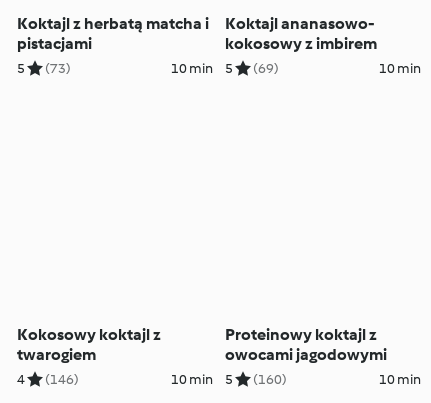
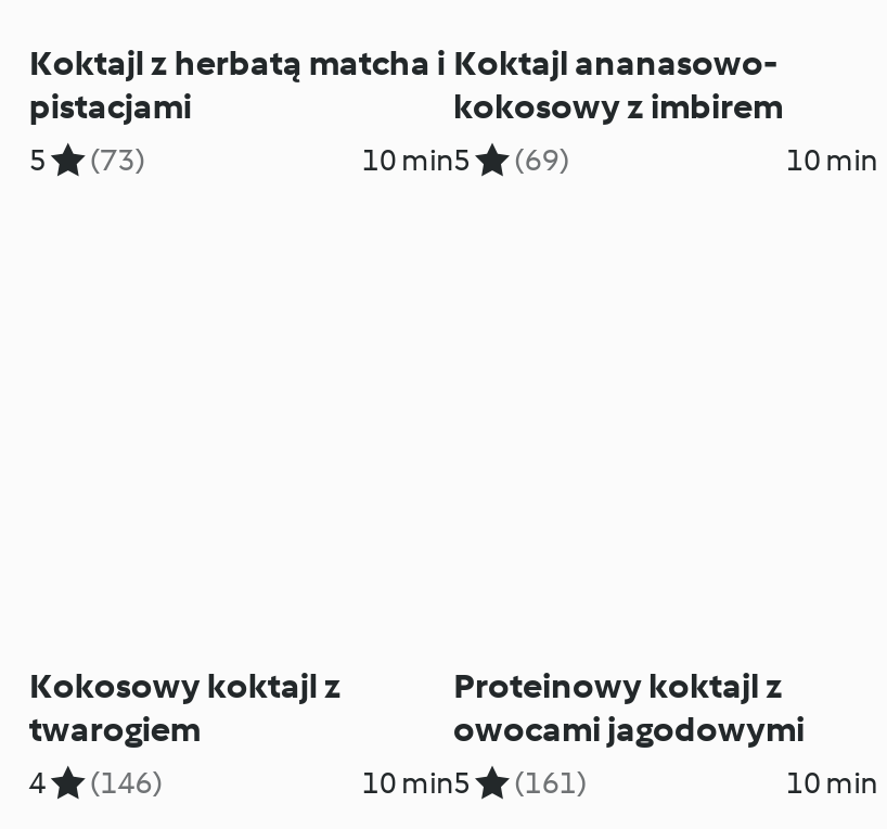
- 10 min 5 (160)
+ 10 min 5 (161)
